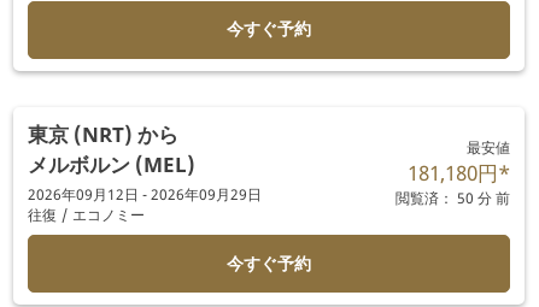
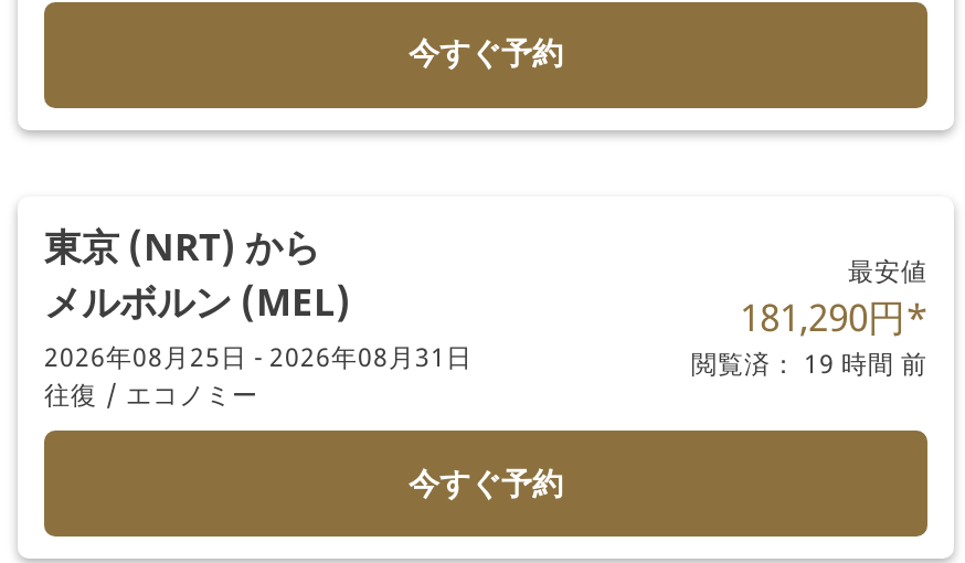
- 181,180円*
- 閲覧済： 50 分 前
+ 181,290円*
+ 閲覧済： 19 時間 前

- 2026年09月12日 - 2026年09月29日
+ 2026年08月25日 - 2026年08月31日
